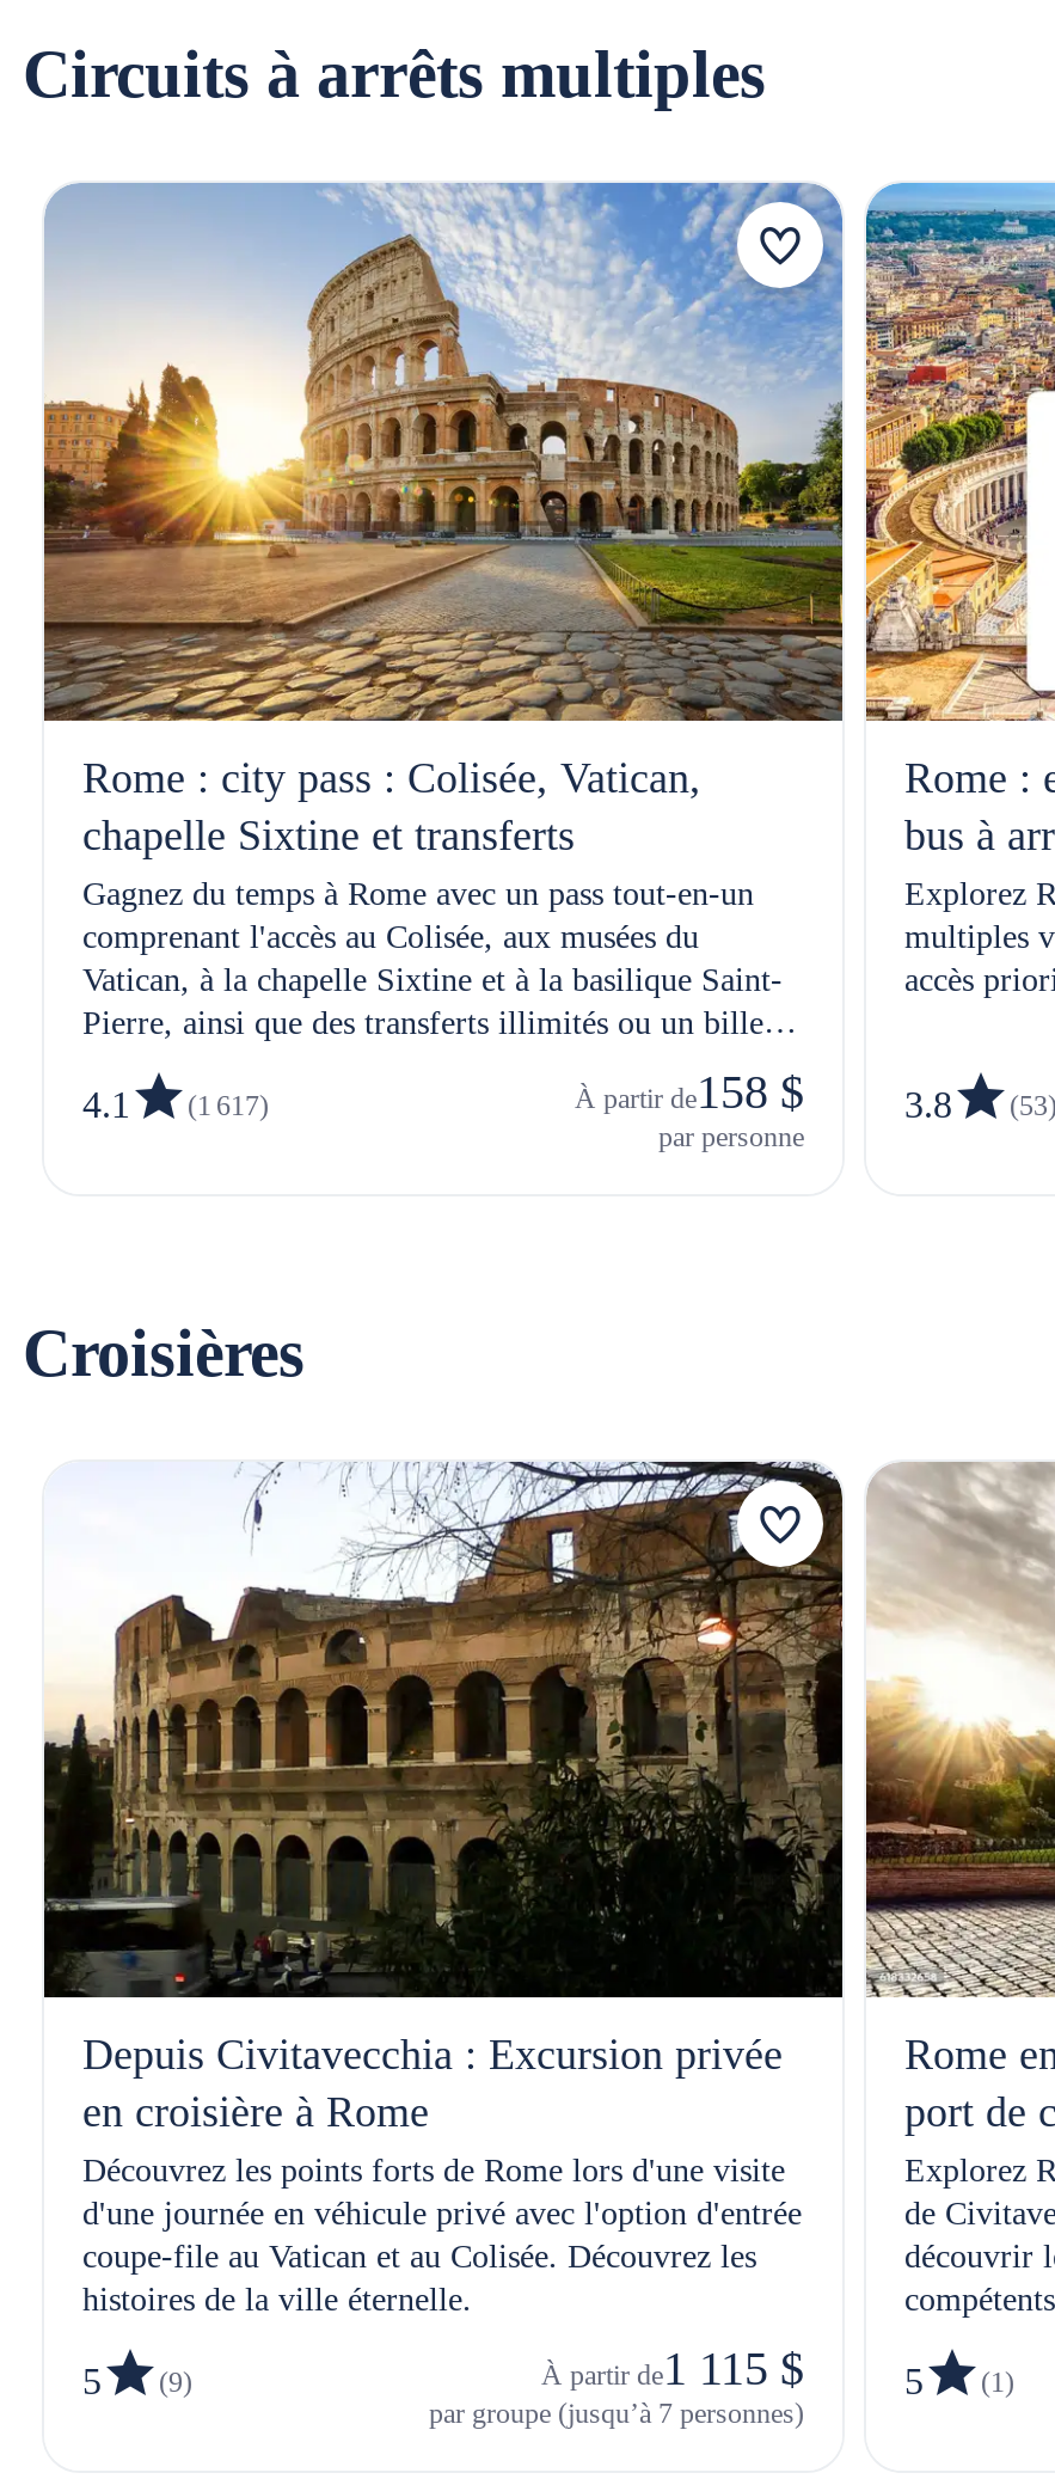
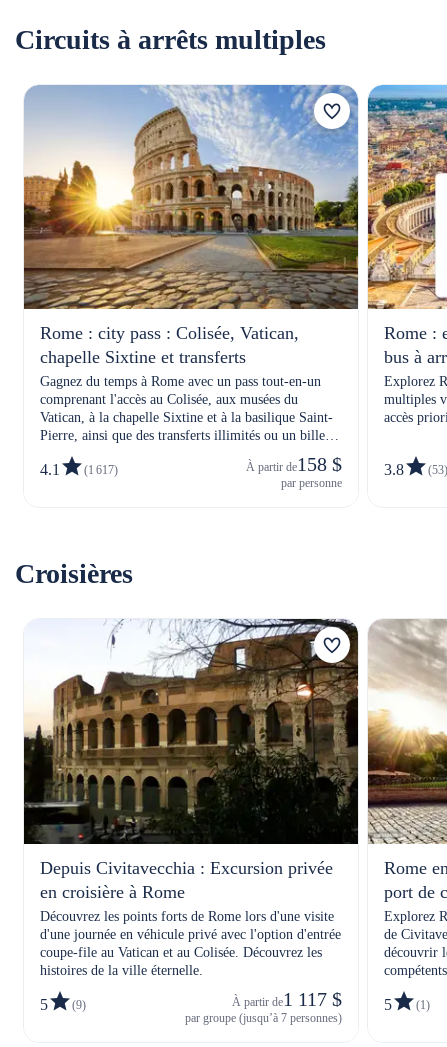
- À partir de1 115 $
+ À partir de1 117 $
